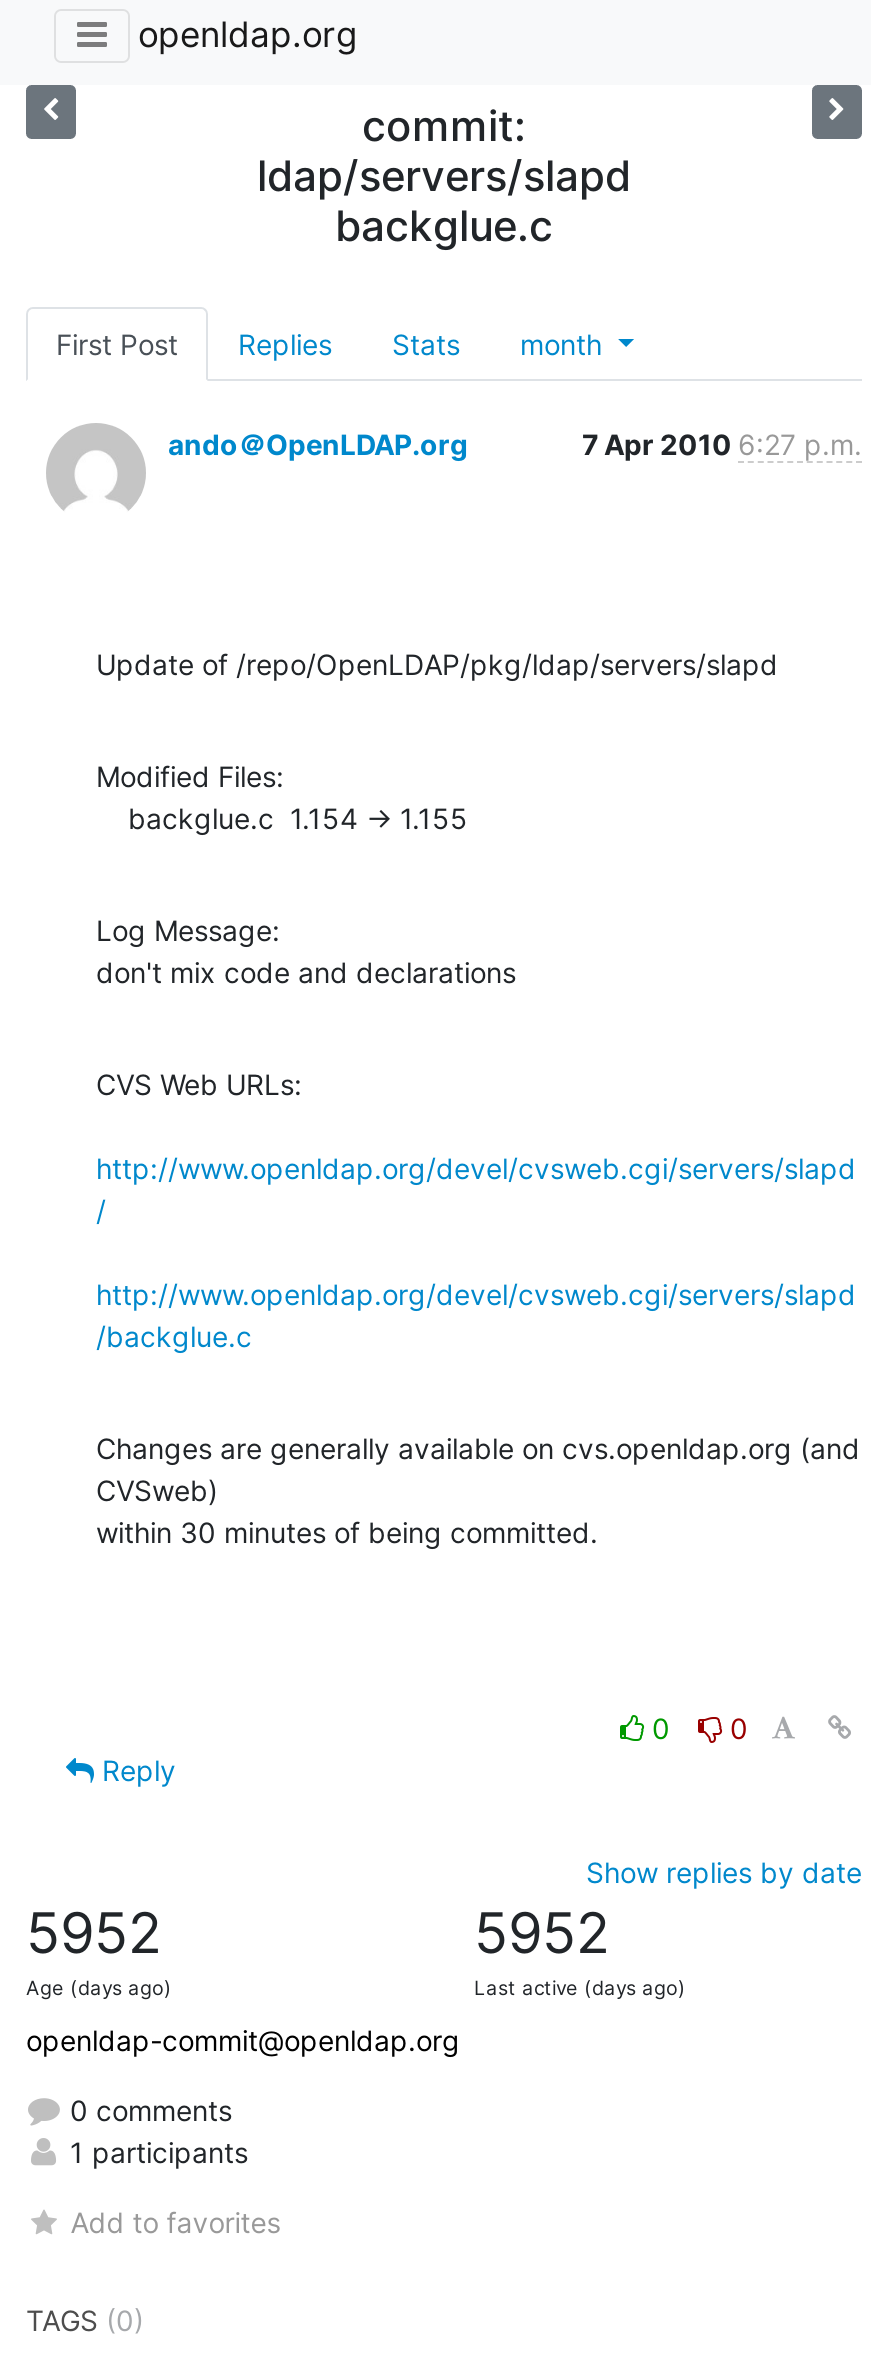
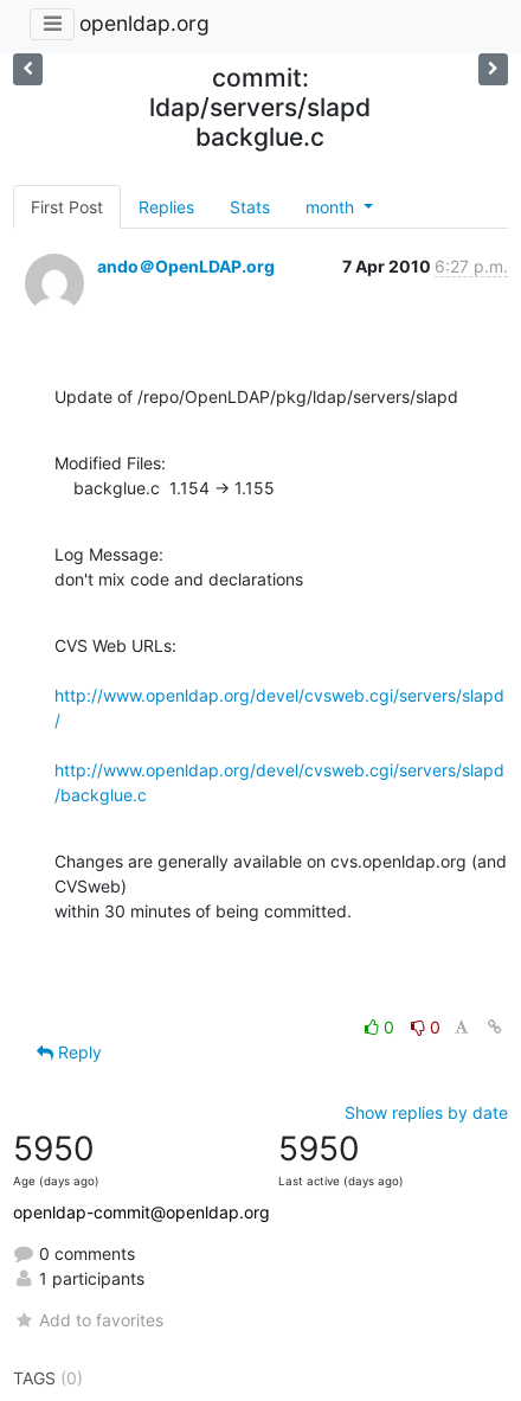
- 5952
+ 5950

- 5952
+ 5950
